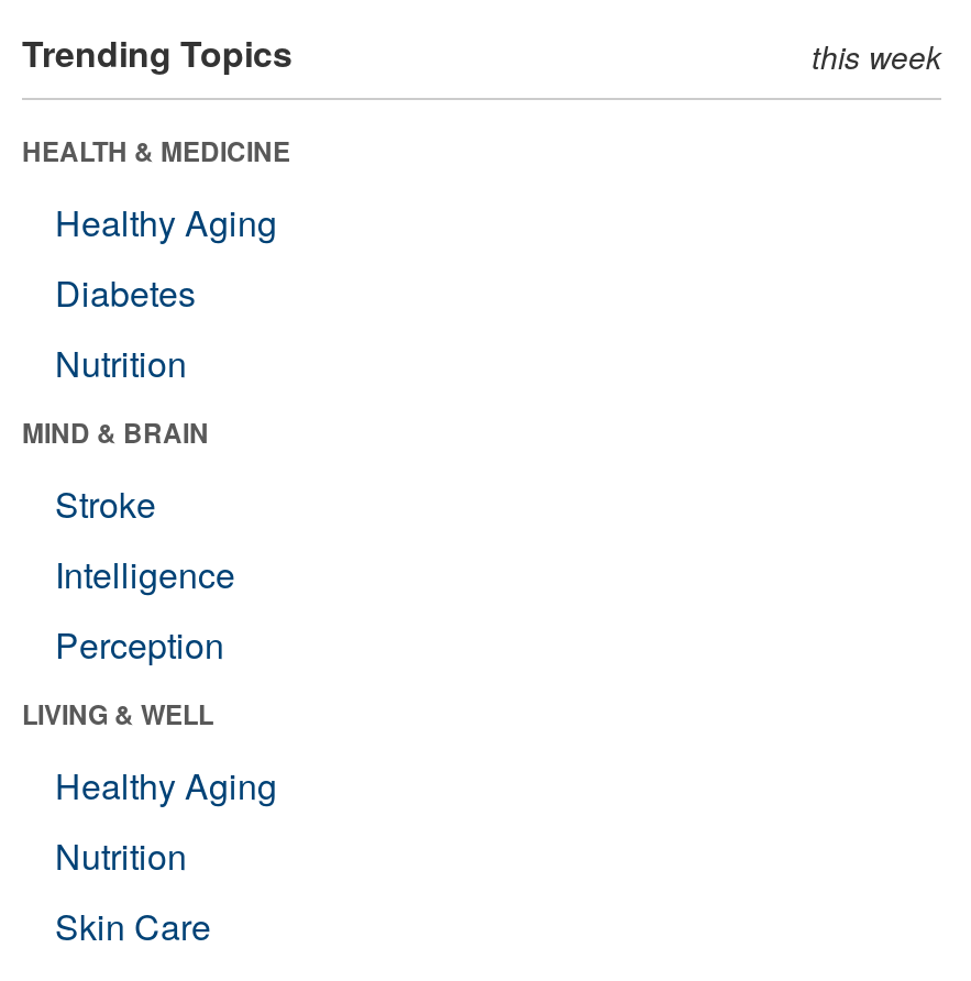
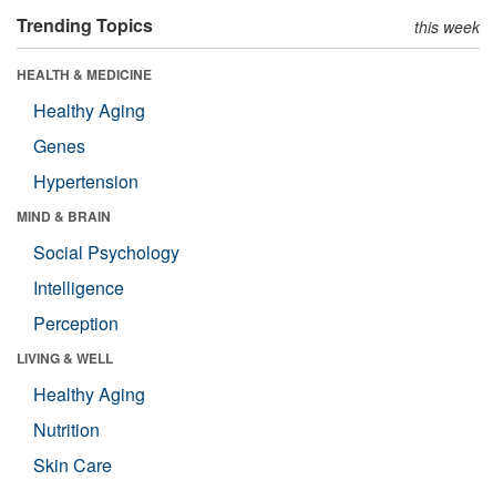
- Diabetes
- Nutrition
+ Genes
+ Hypertension

- Stroke
+ Social Psychology
